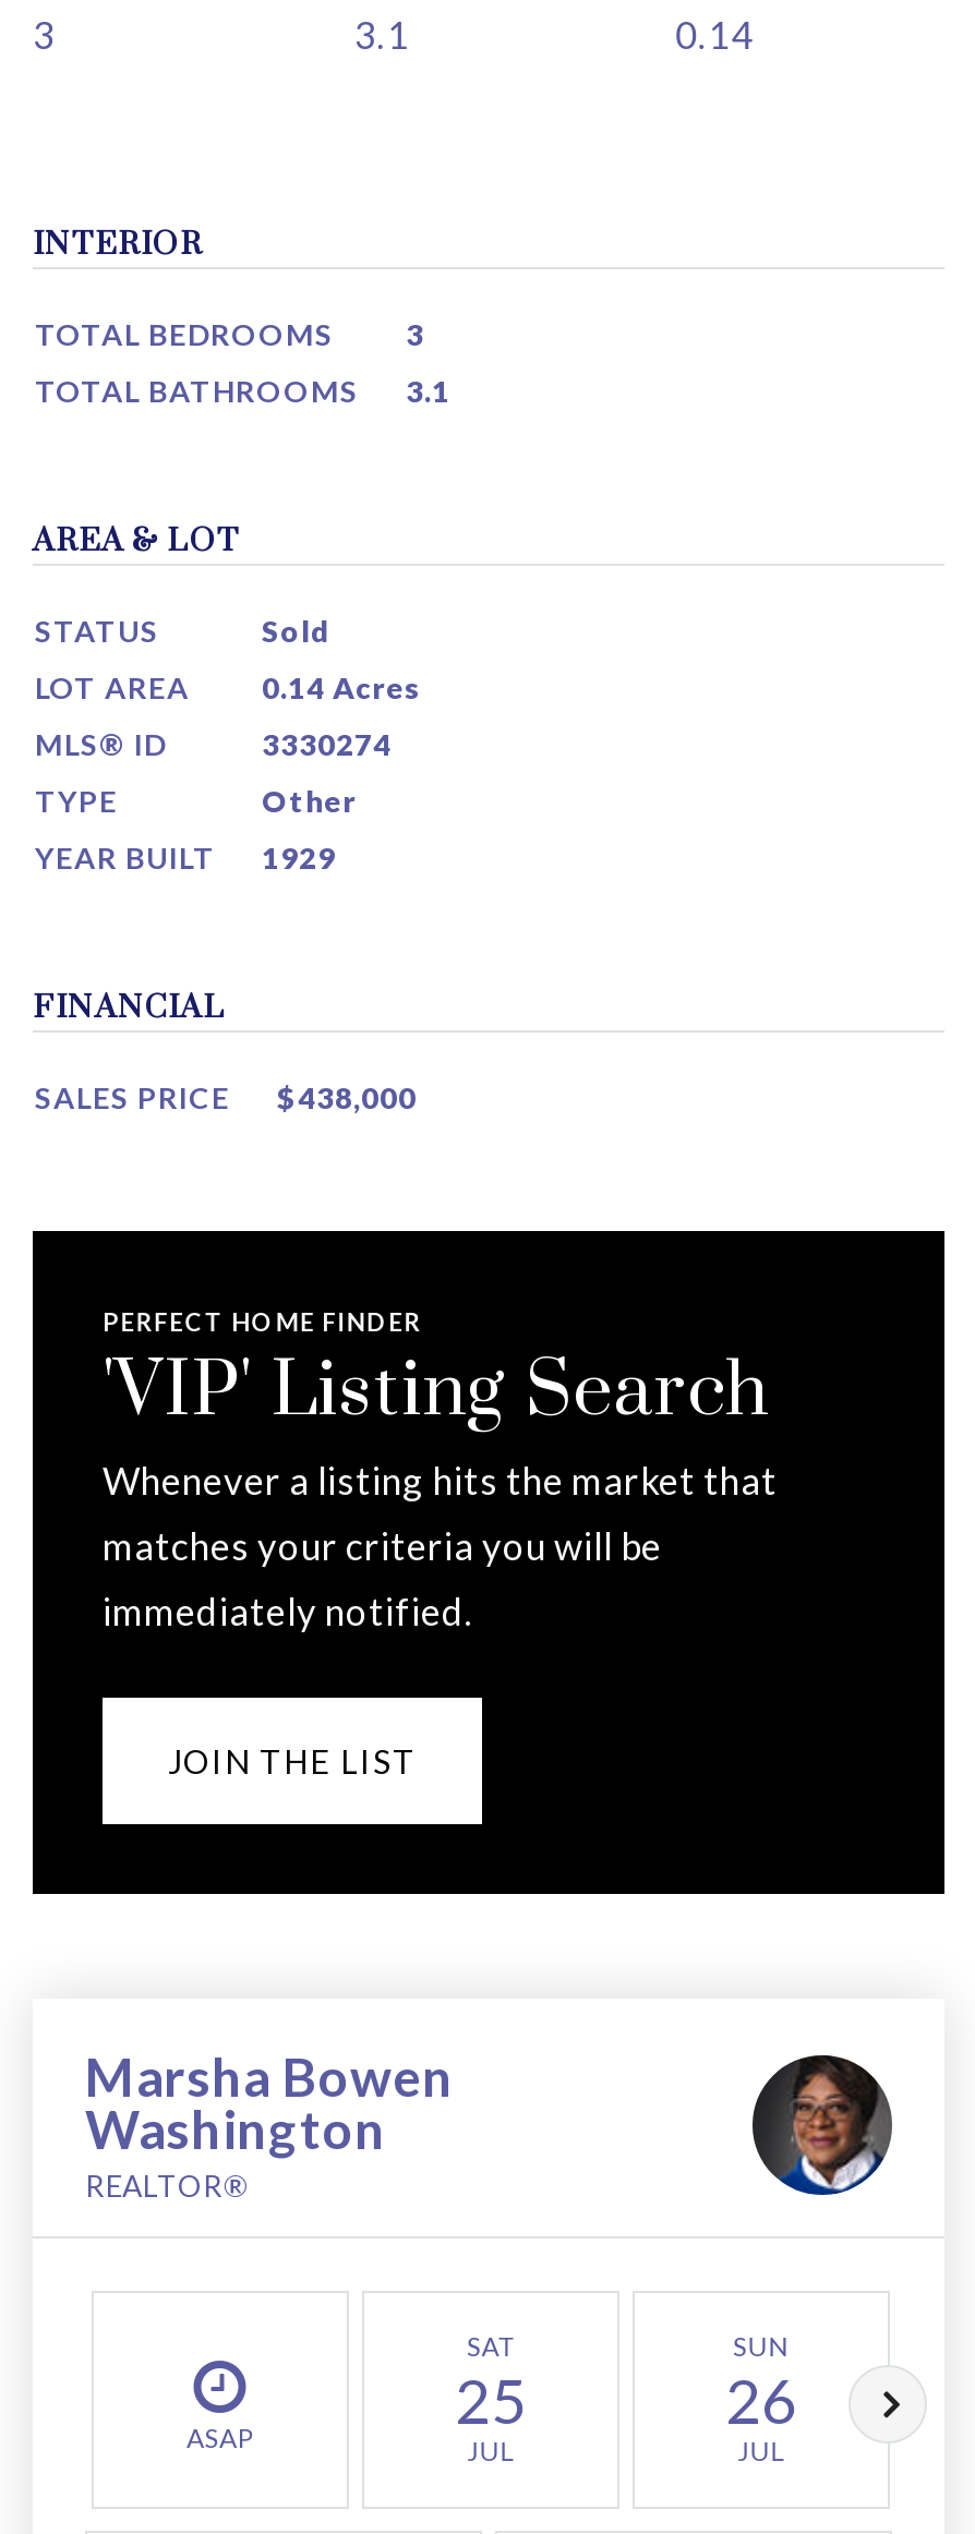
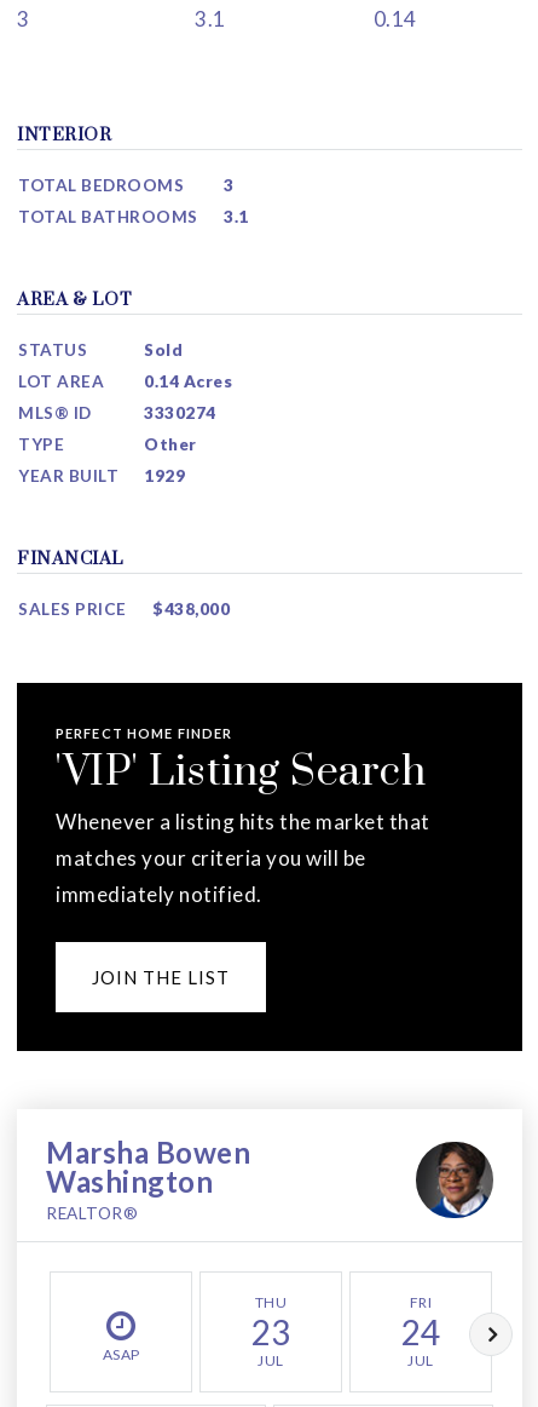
- SAT
- 25
+ THU
+ 23

- SUN
- 26
+ FRI
+ 24
